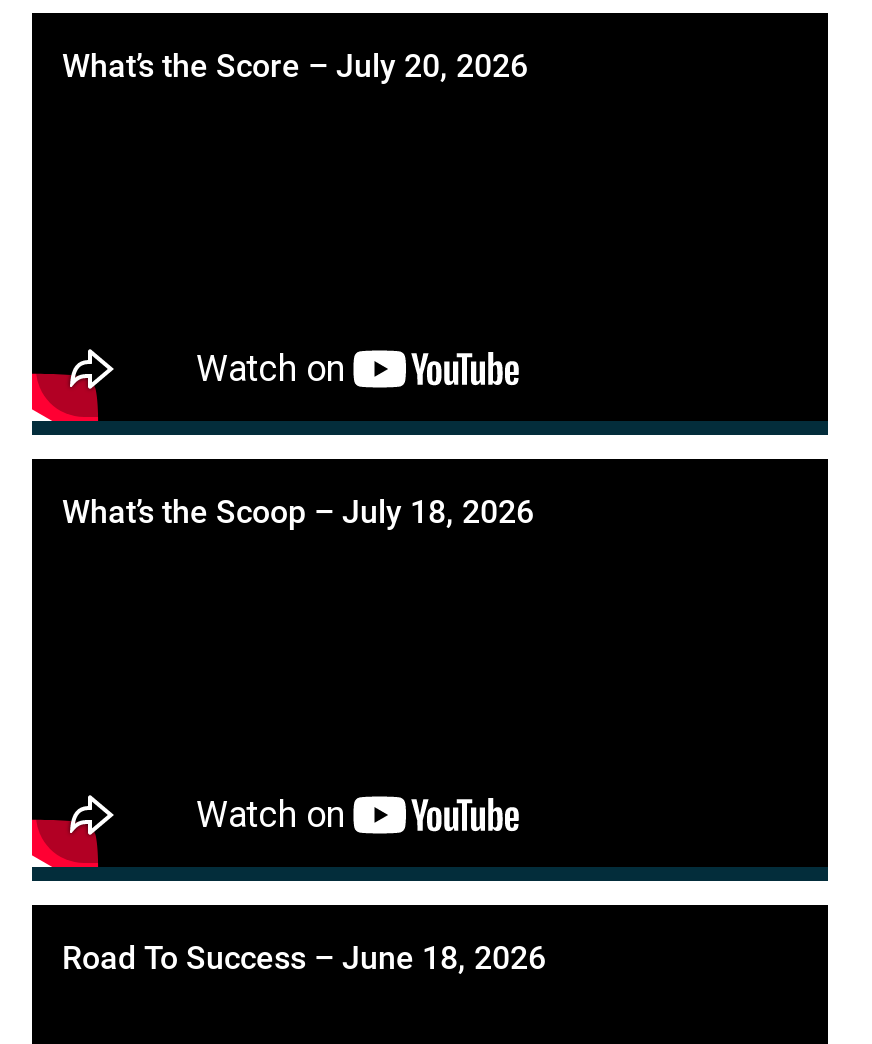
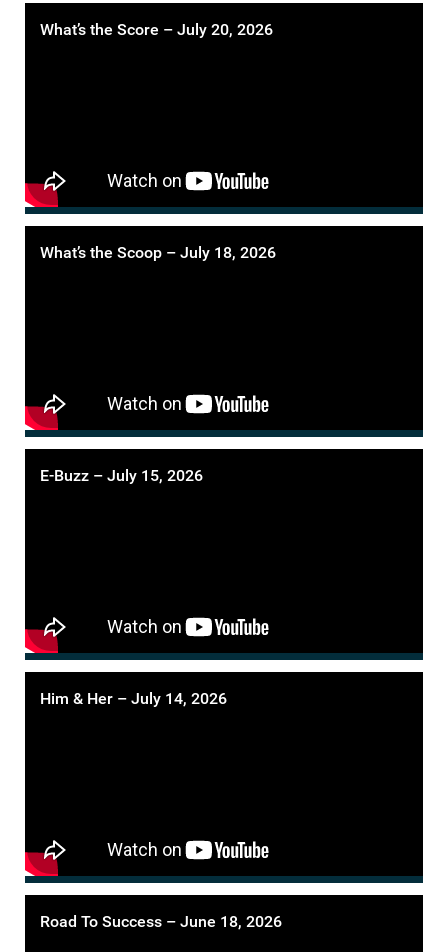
+ E-Buzz – July 15, 2026

+ Him & Her – July 14, 2026
